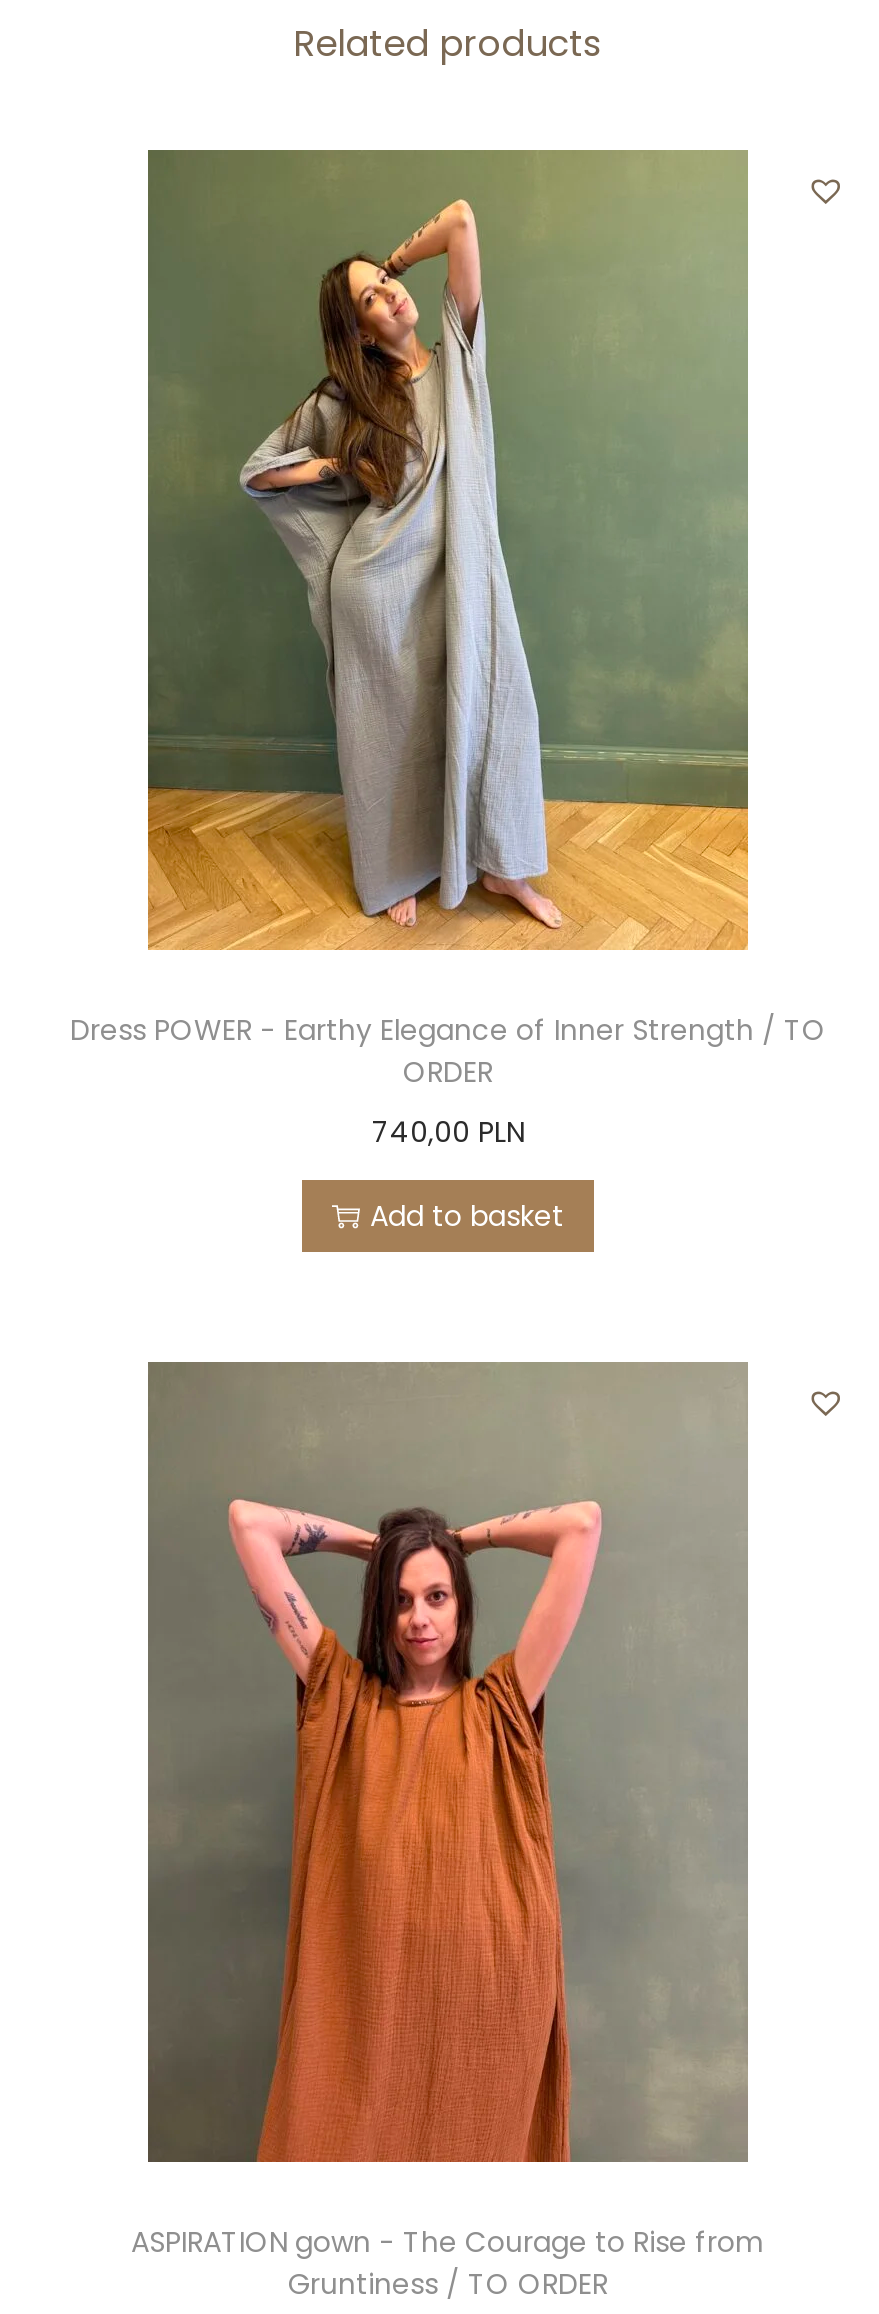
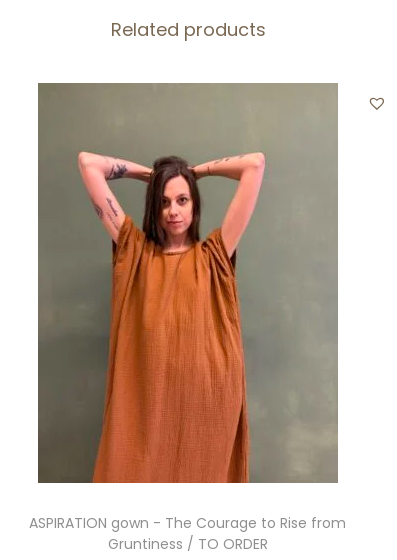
- [image]
- Dress POWER - Earthy Elegance of Inner Strength / TO
- ORDER
- 740,00 PLN
- Add to basket
